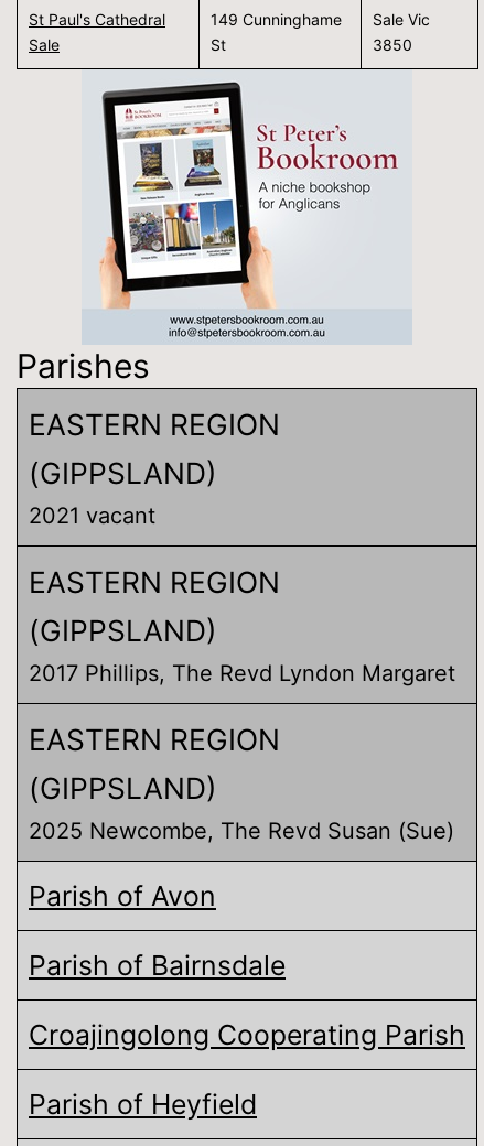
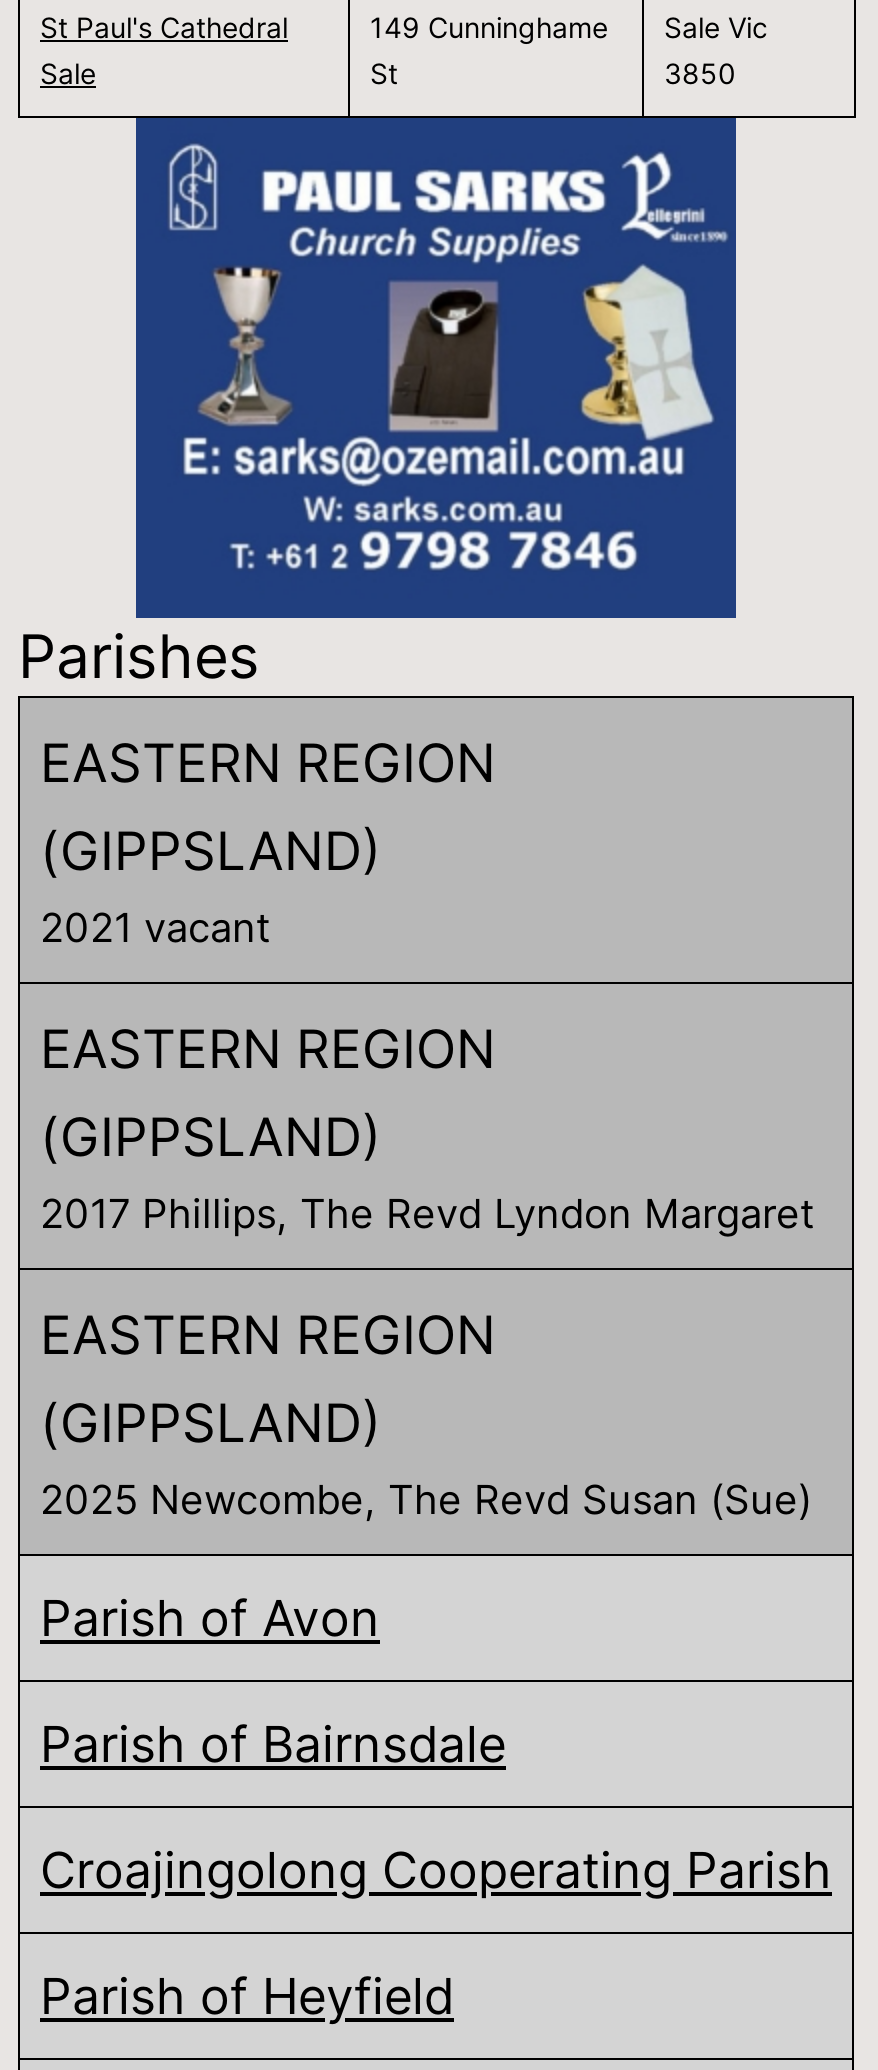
- [image]
+ [image]
